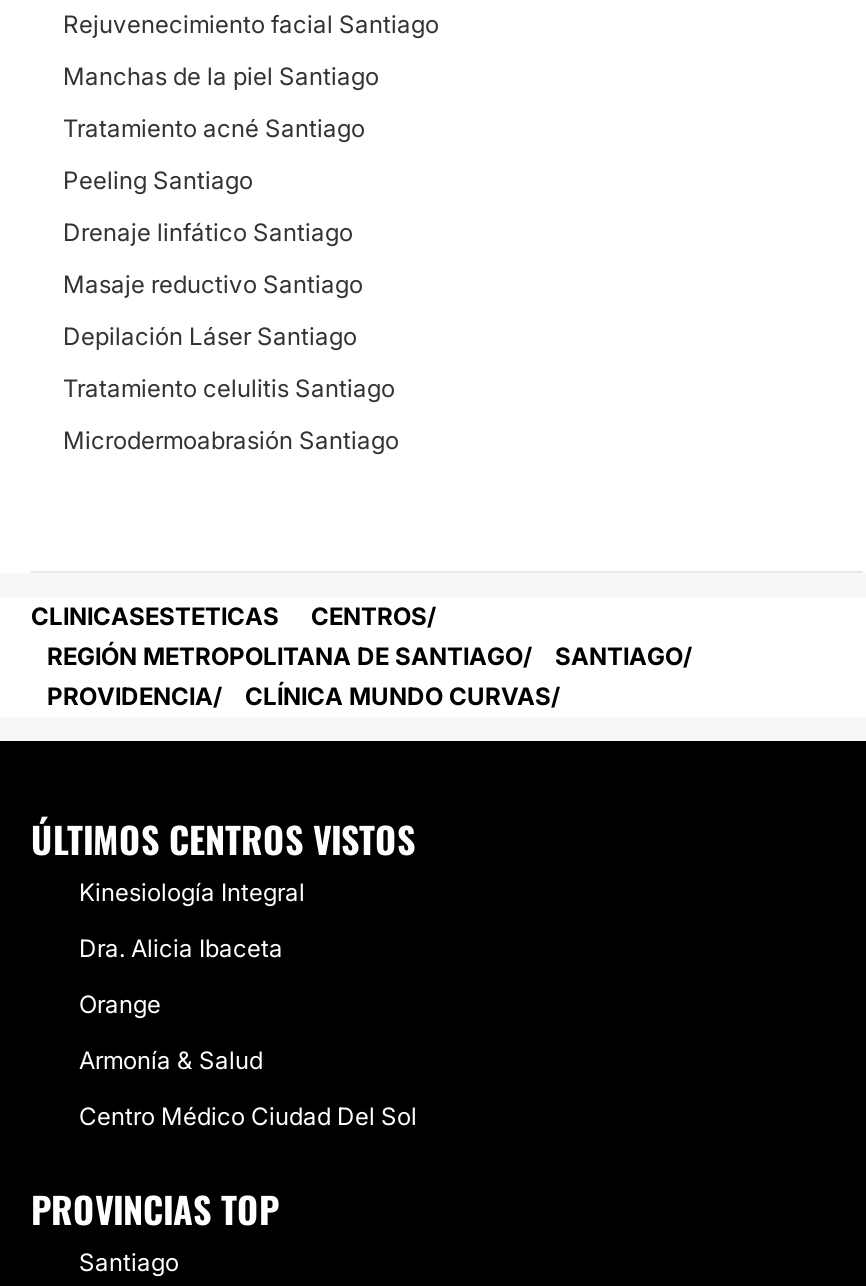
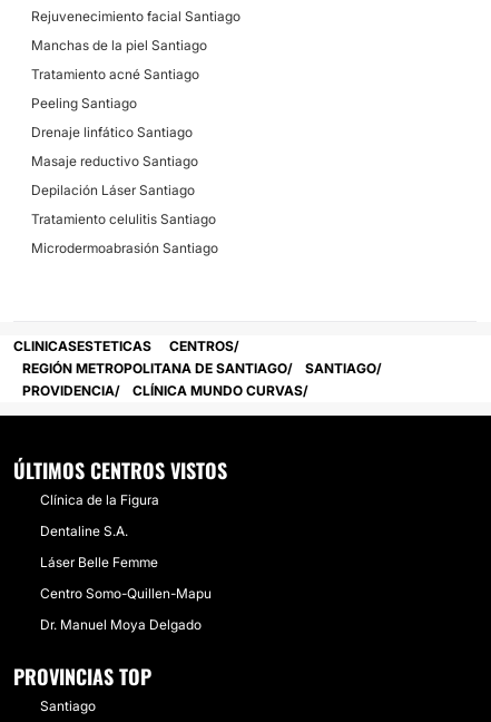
- Kinesiología Integral
+ Clínica de la Figura

- Dra. Alicia Ibaceta
+ Dentaline S.A.

- Orange
+ Láser Belle Femme

- Armonía & Salud
+ Centro Somo-Quillen-Mapu

- Centro Médico Ciudad Del Sol
+ Dr. Manuel Moya Delgado
